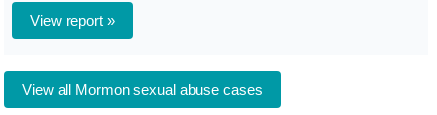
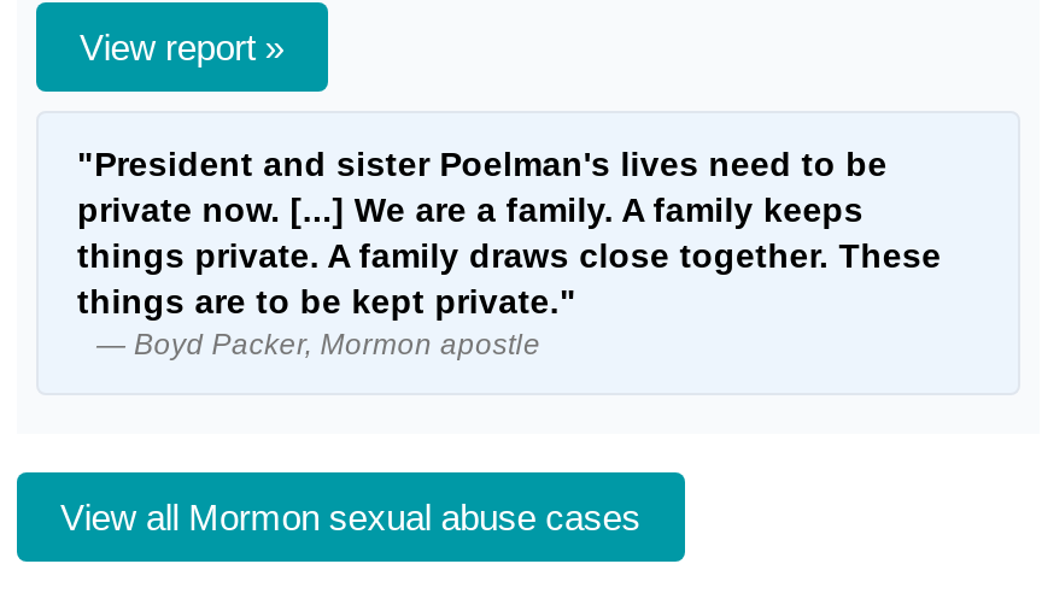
+ "President and sister Poelman's lives need to be
+ private now. [...] We are a family. A family keeps
+ things private. A family draws close together. These
+ things are to be kept private."
+ — Boyd Packer, Mormon apostle
